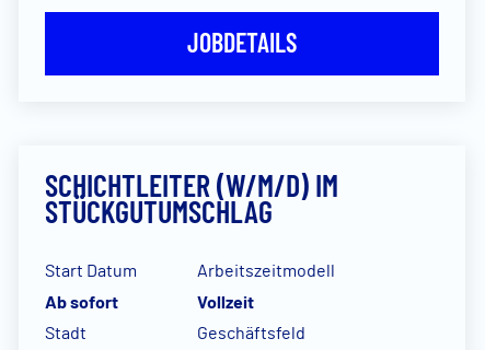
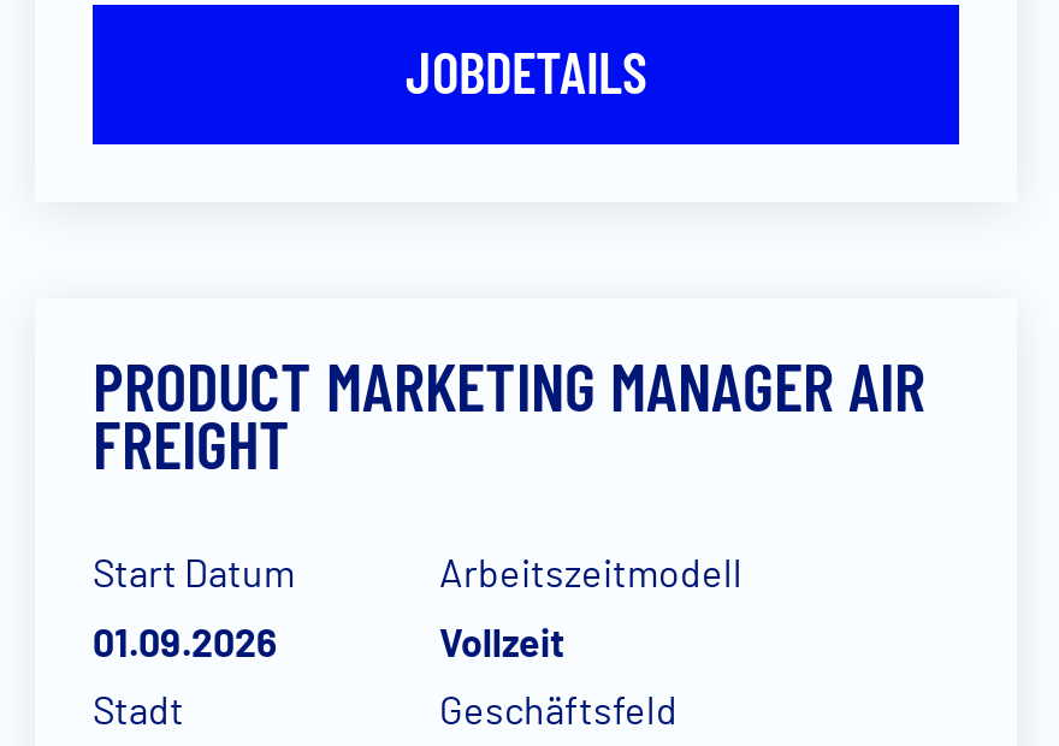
- SCHICHTLEITER (W/M/D) IM
- STÜCKGUTUMSCHLAG
+ PRODUCT MARKETING MANAGER AIR
+ FREIGHT

- Ab sofort
+ 01.09.2026
